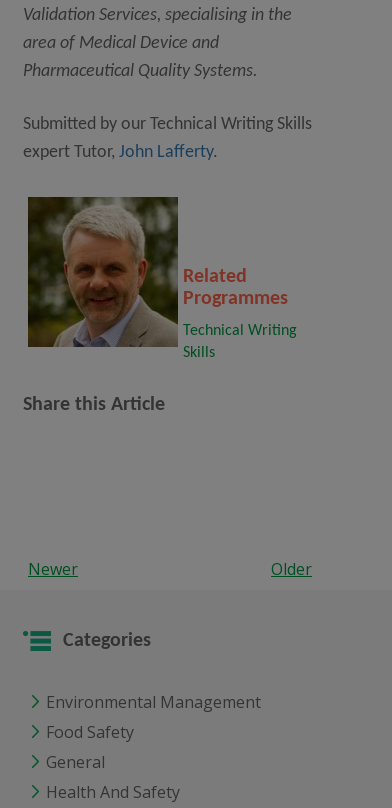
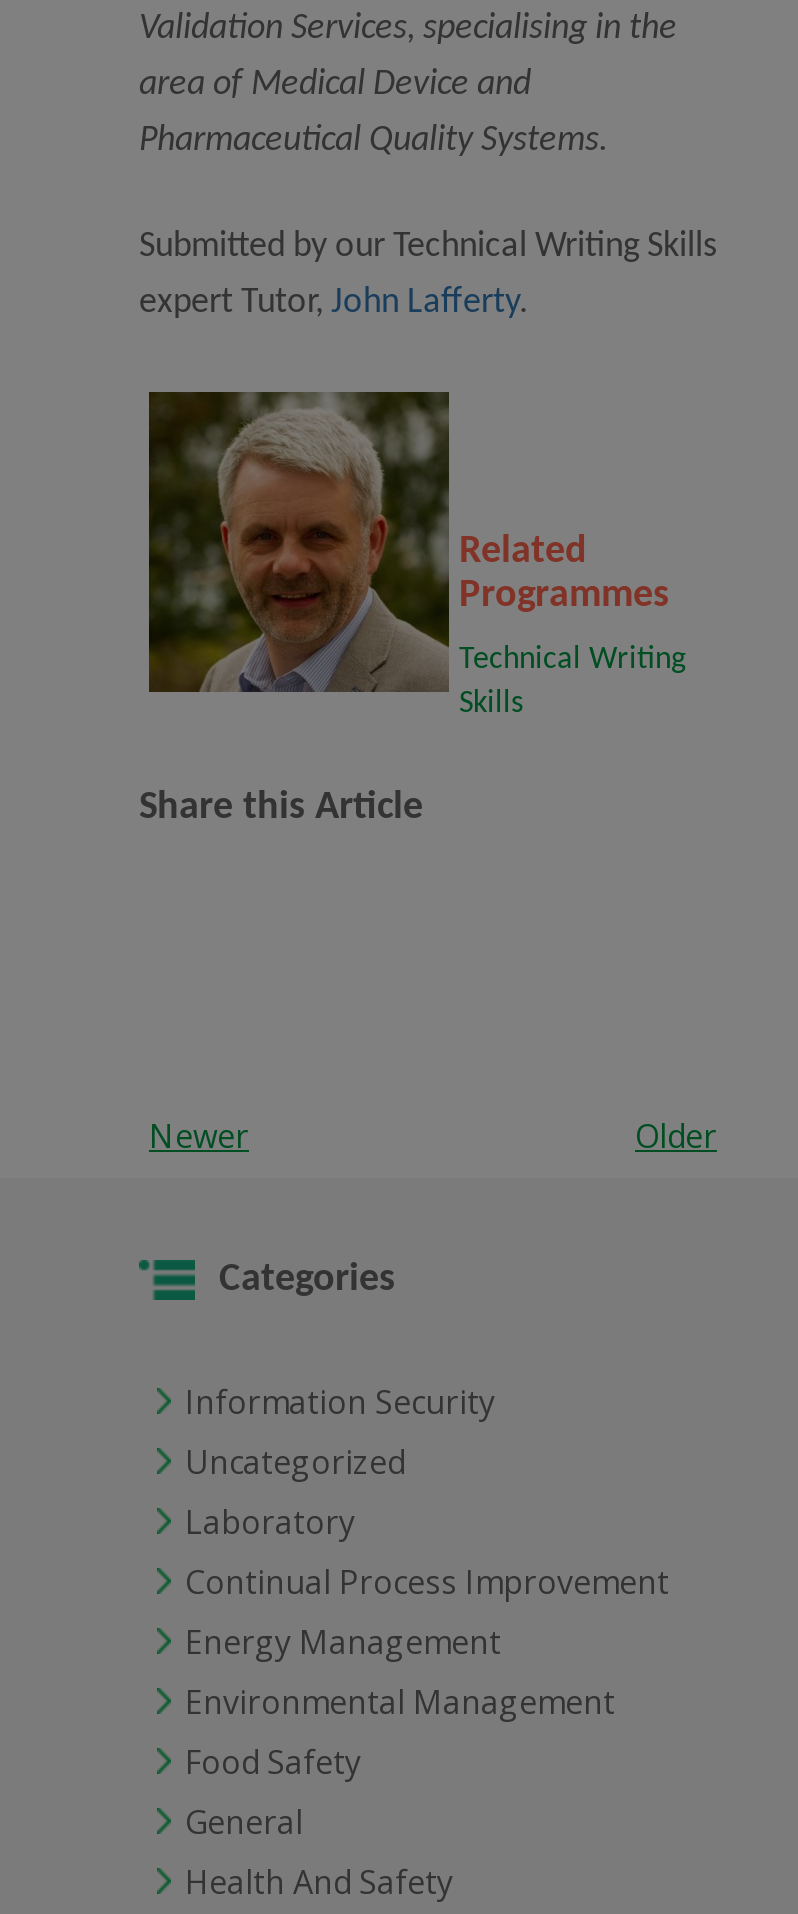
+ Information Security
+ Uncategorized
+ Laboratory
+ Continual Process Improvement
+ Energy Management
